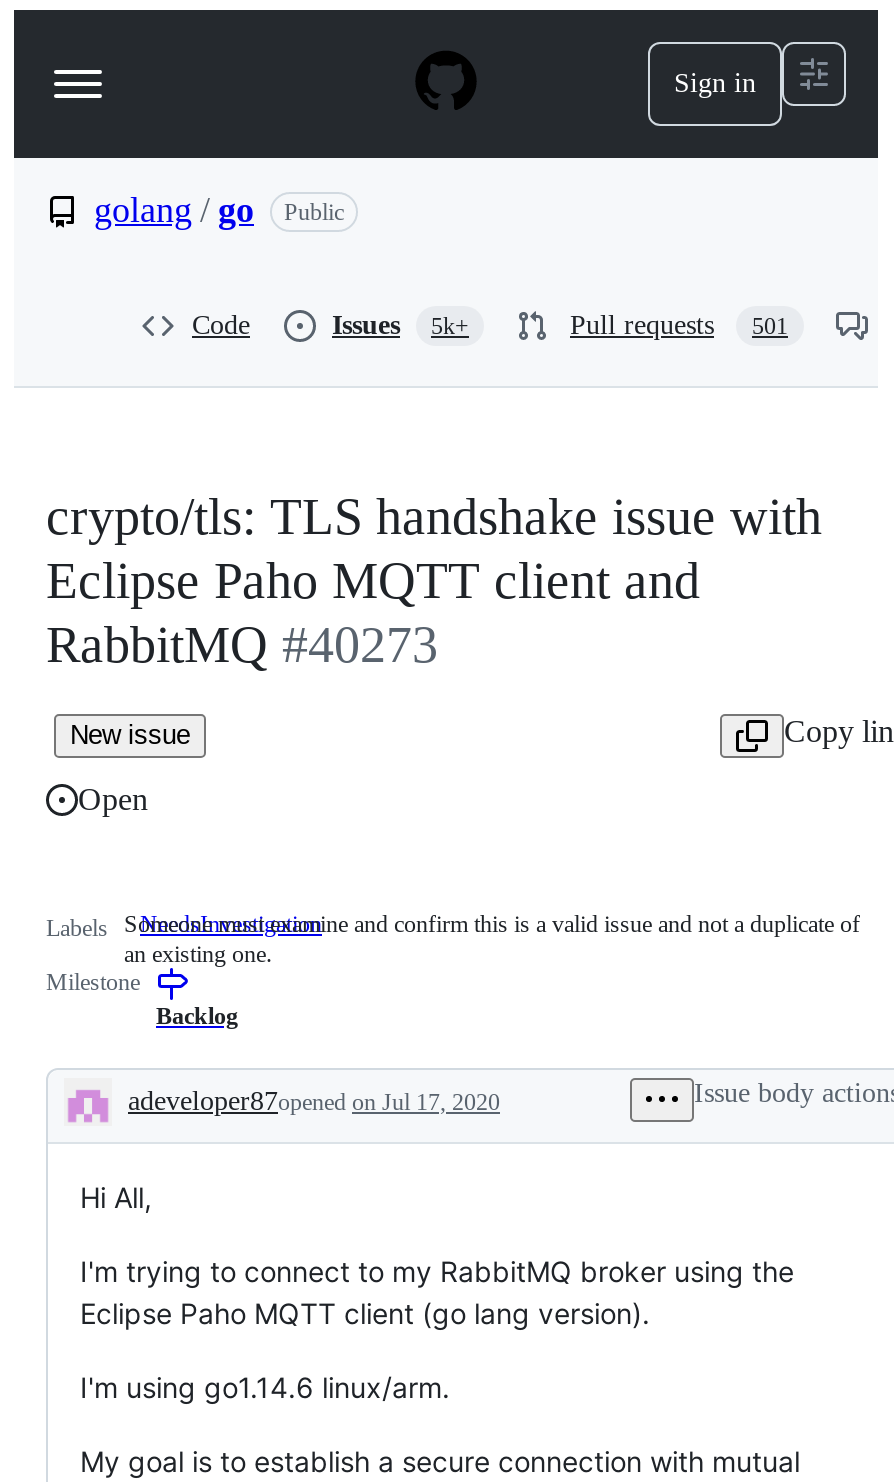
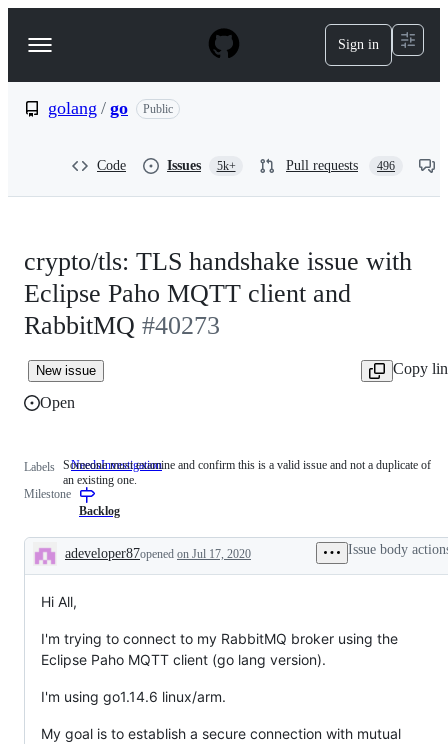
- Pull requests 501
+ Pull requests 496
